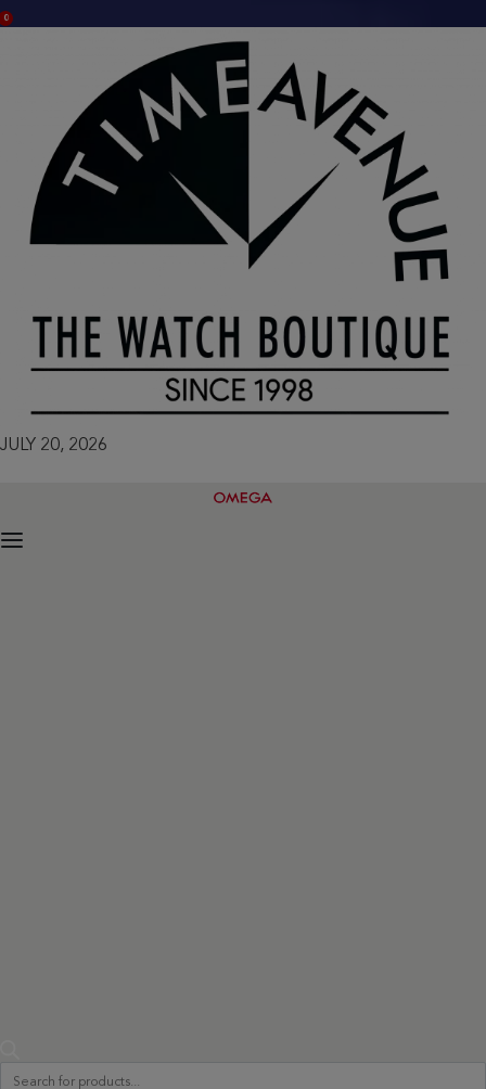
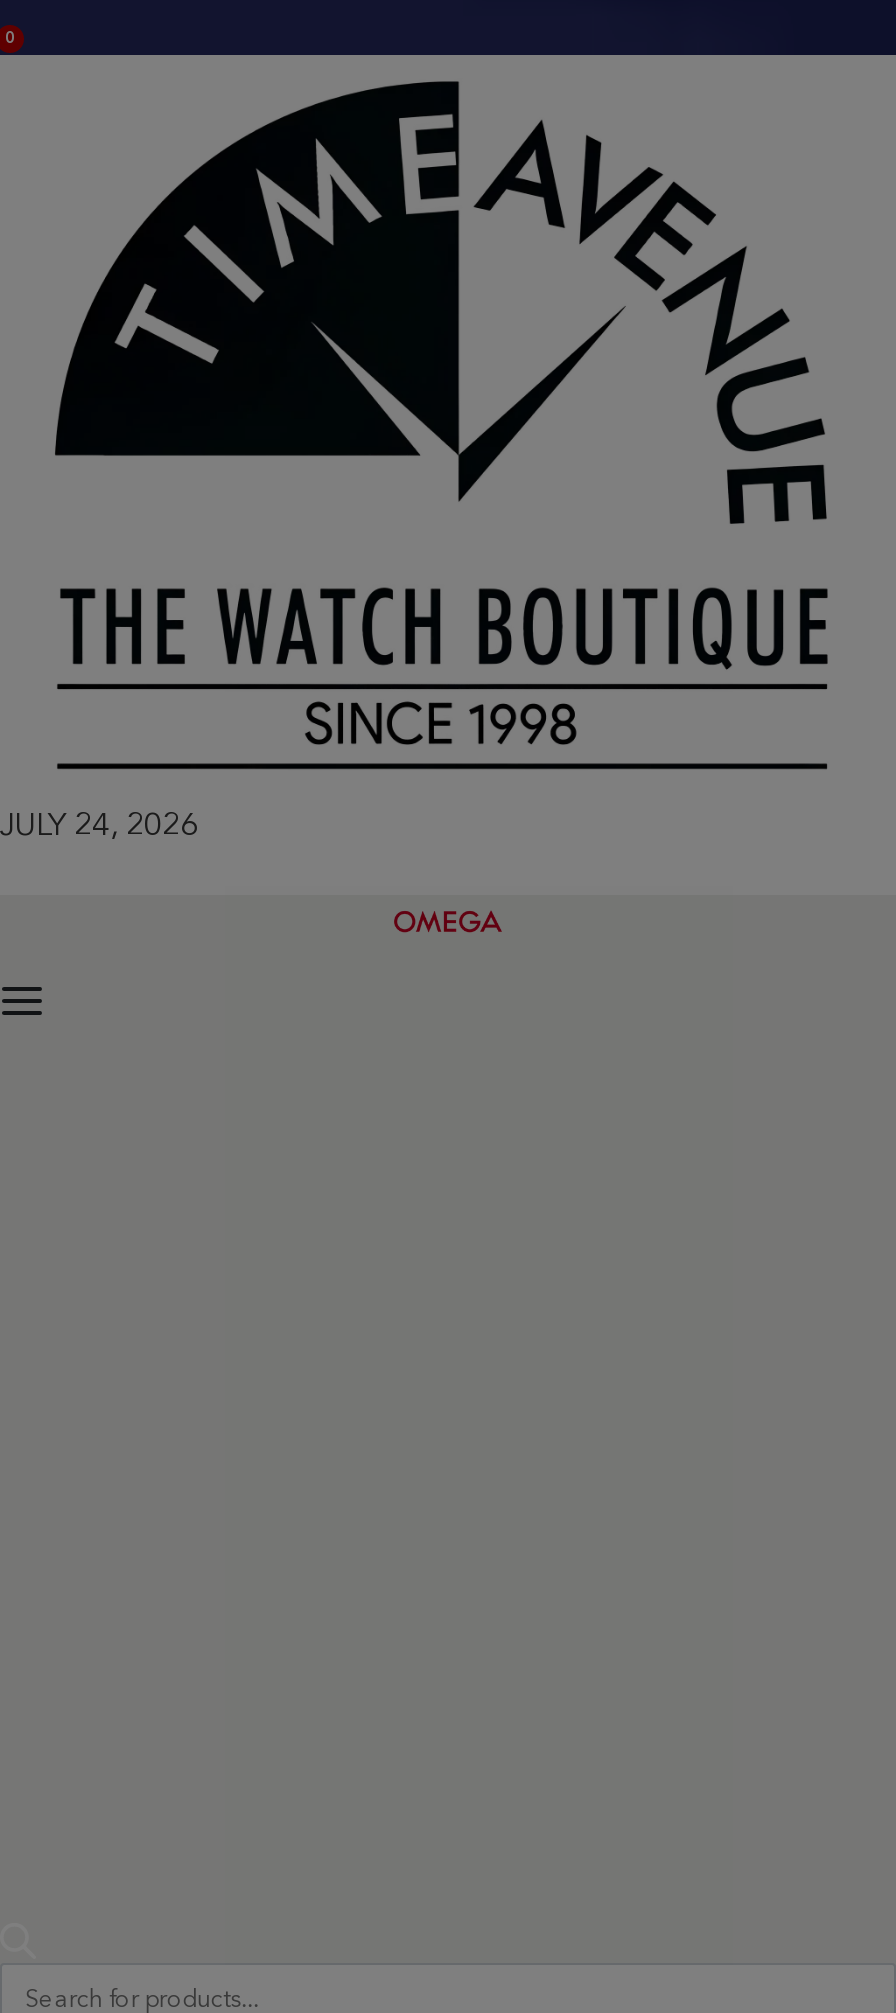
- JULY 20, 2026
+ JULY 24, 2026
